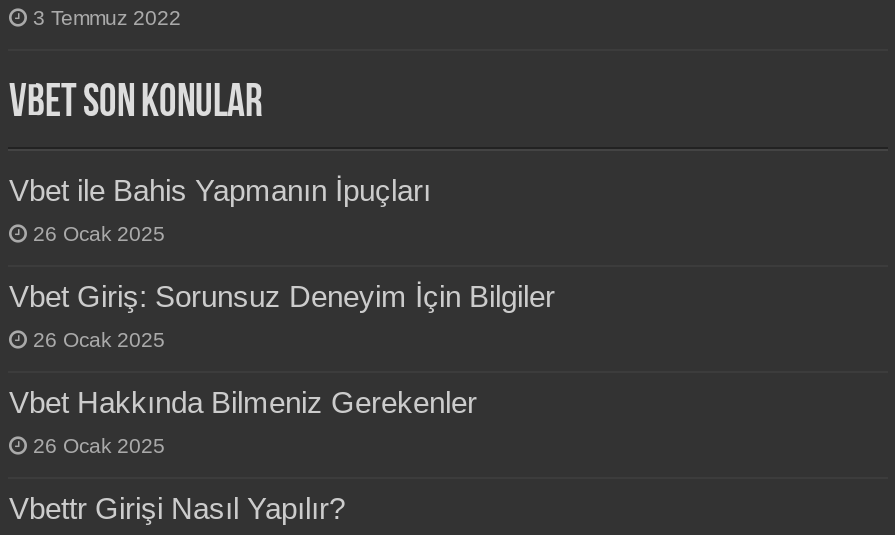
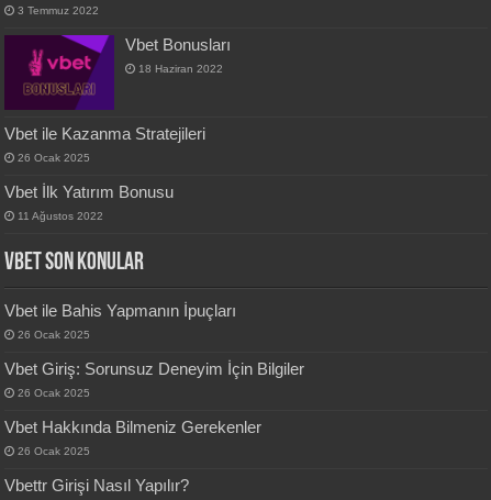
+ [image]
+ Vbet Bonusları
+ 18 Haziran 2022

+ Vbet ile Kazanma Stratejileri
+ 26 Ocak 2025
+ Vbet İlk Yatırım Bonusu
+ 11 Ağustos 2022
